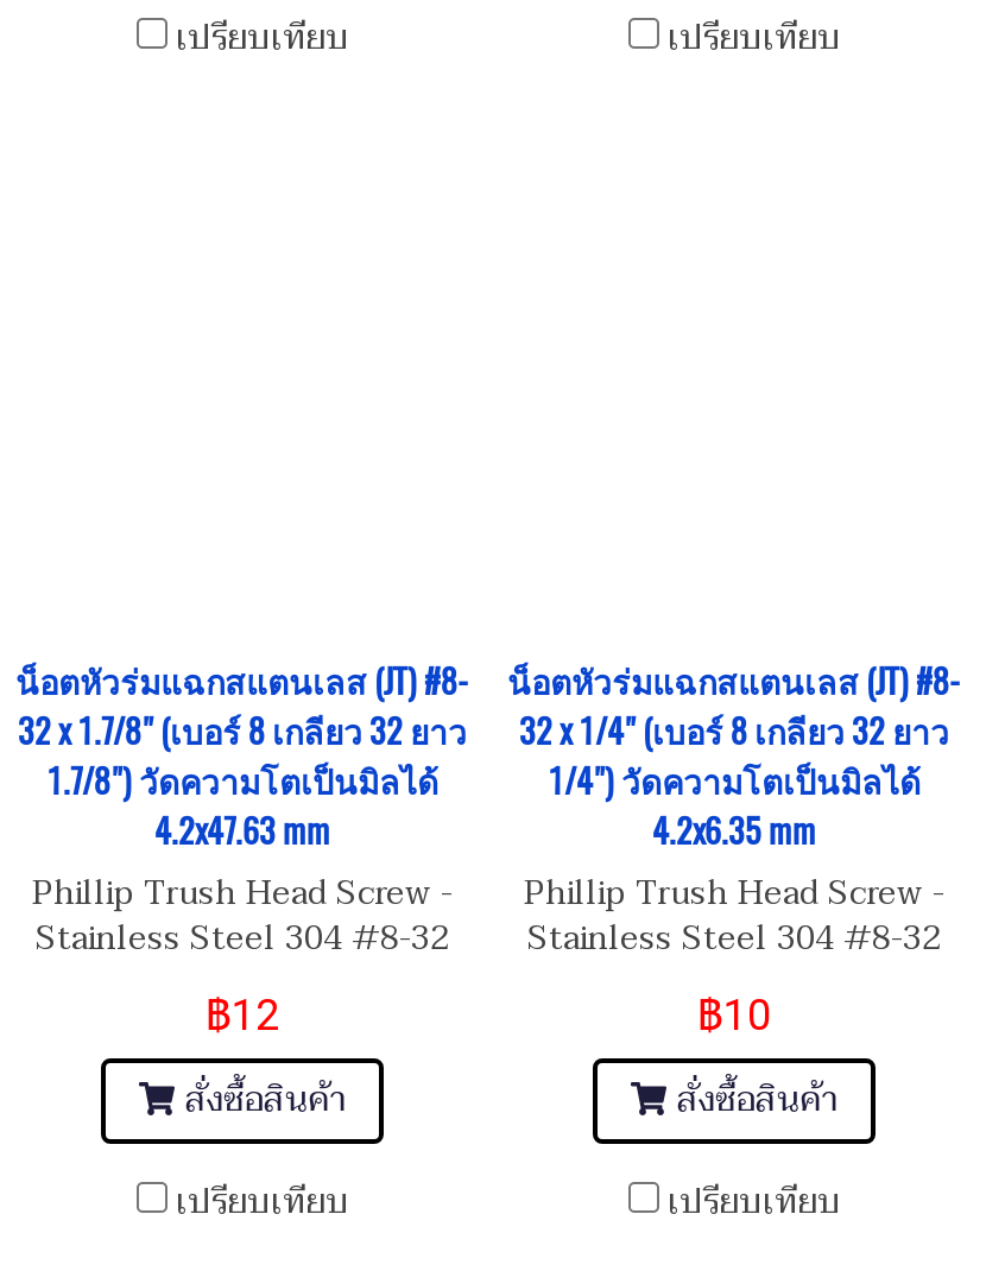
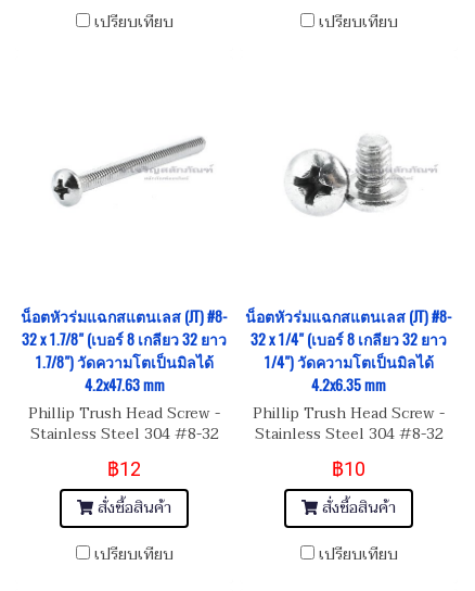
+ [image]

+ [image]
